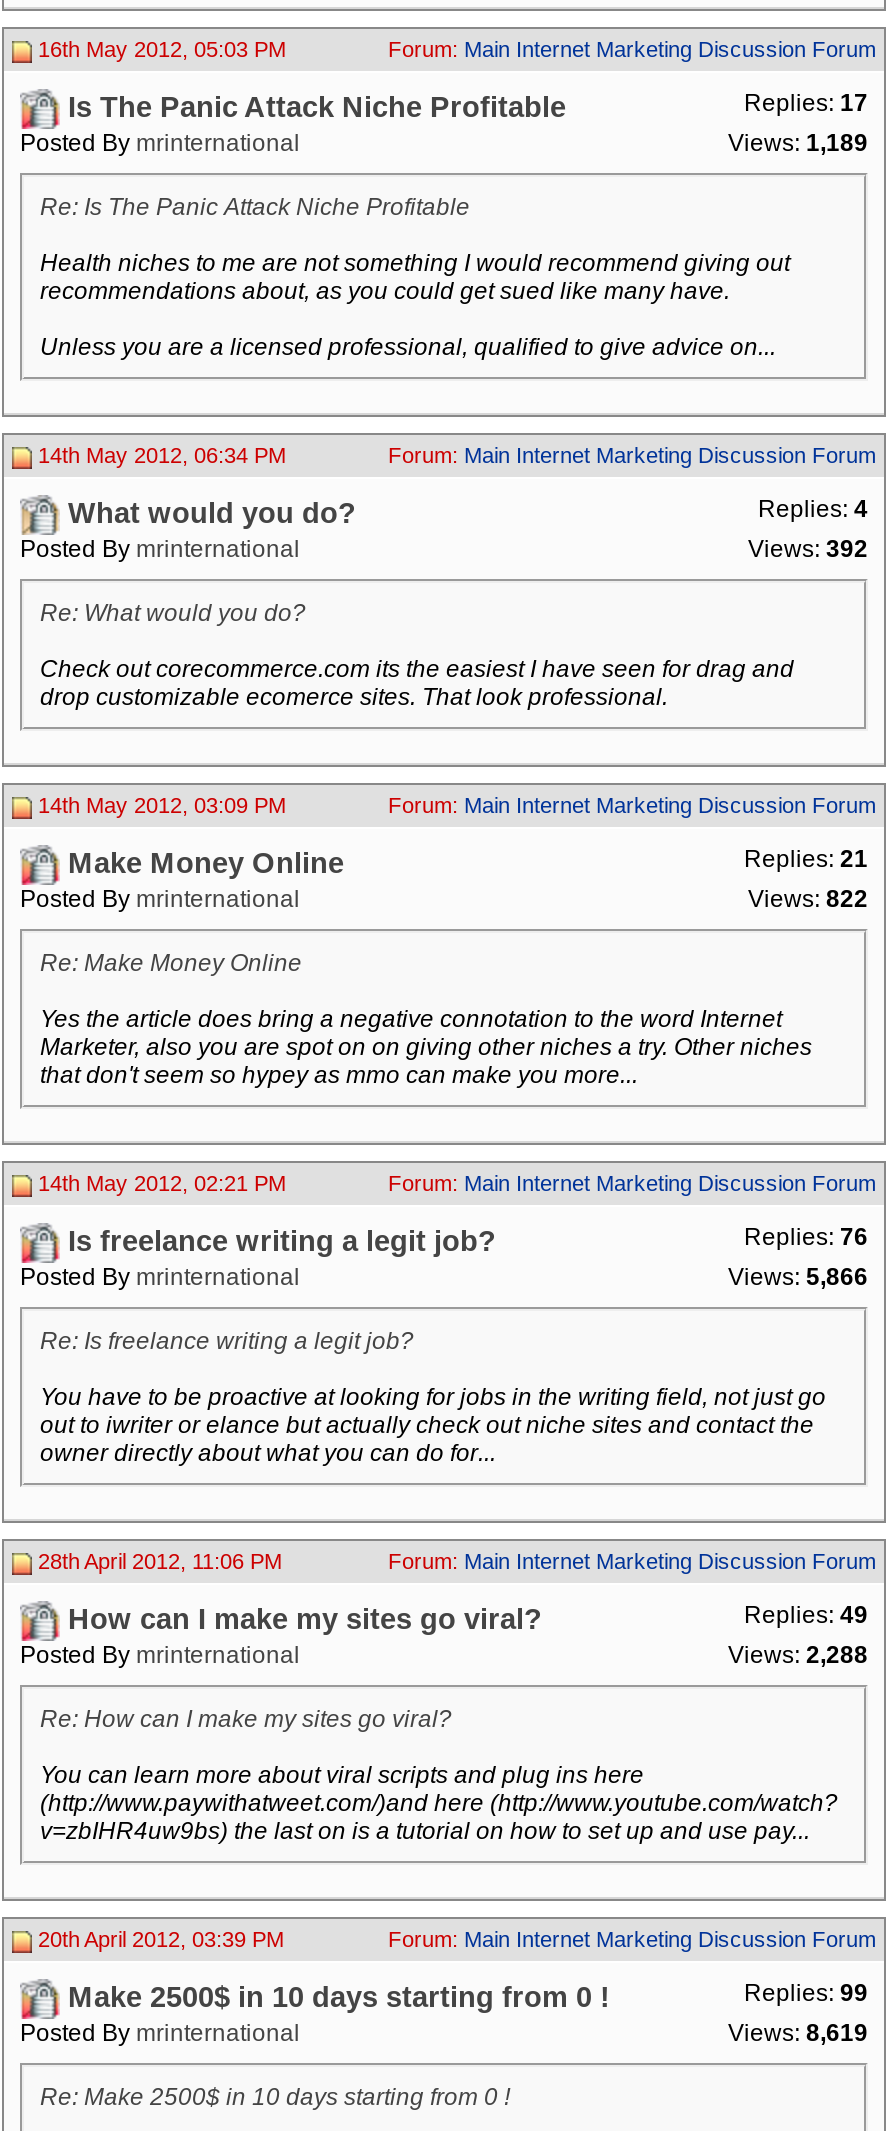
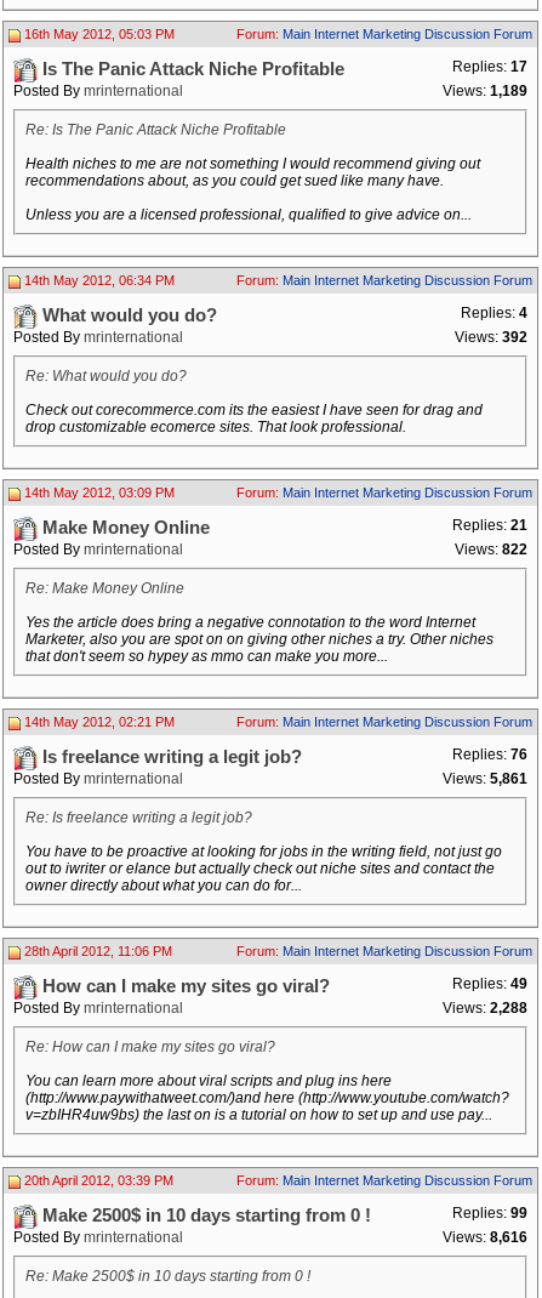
- Views: 5,866
+ Views: 5,861

- Views: 8,619
+ Views: 8,616
